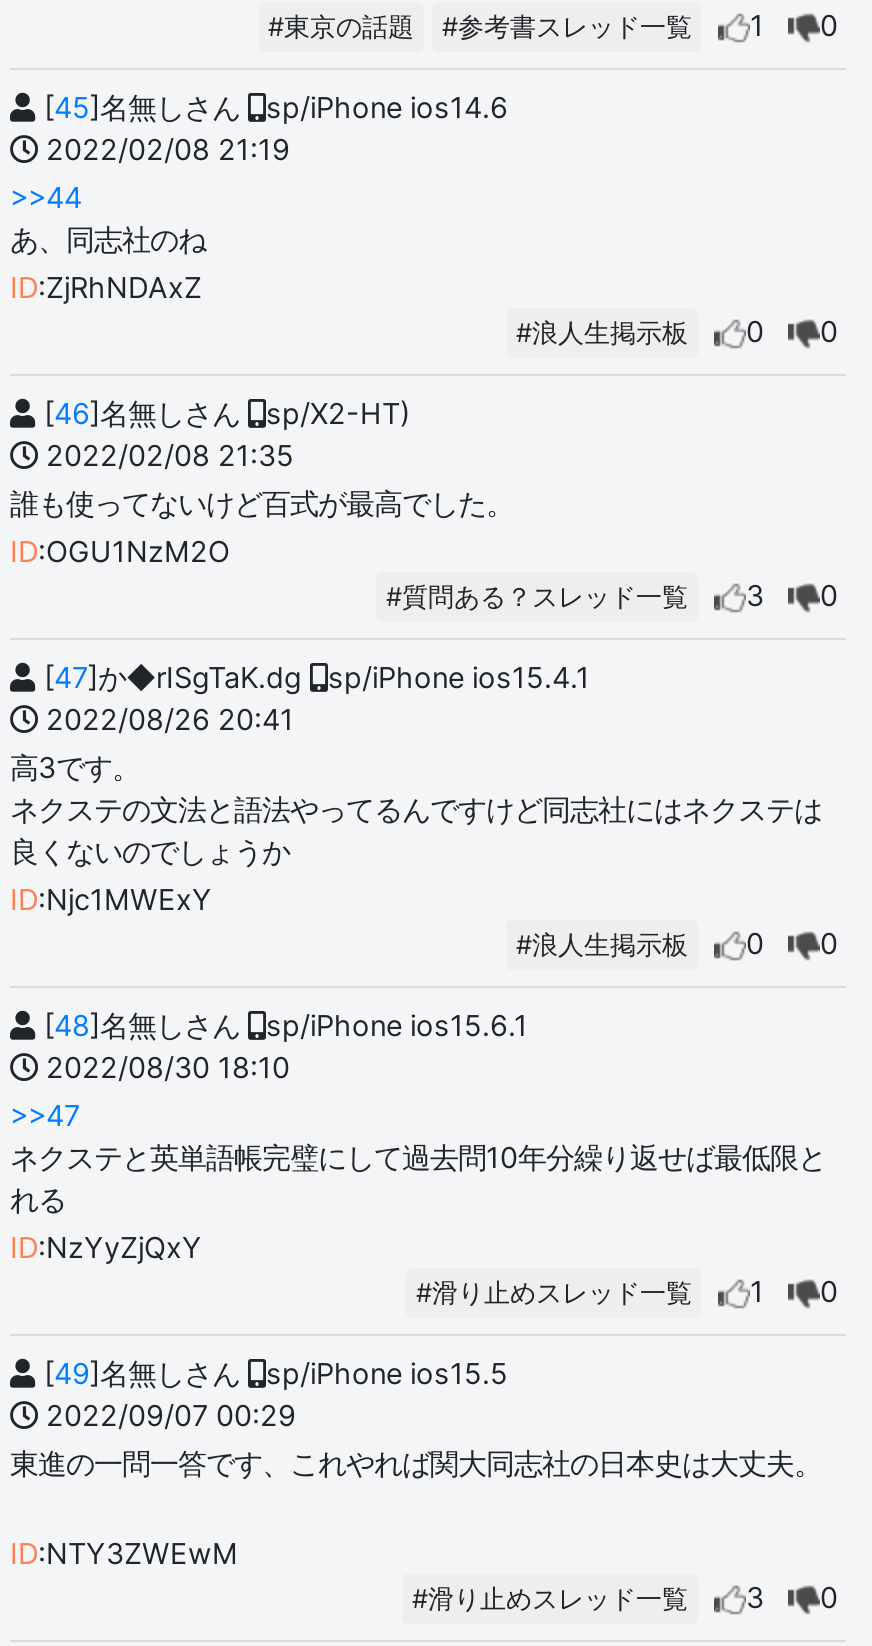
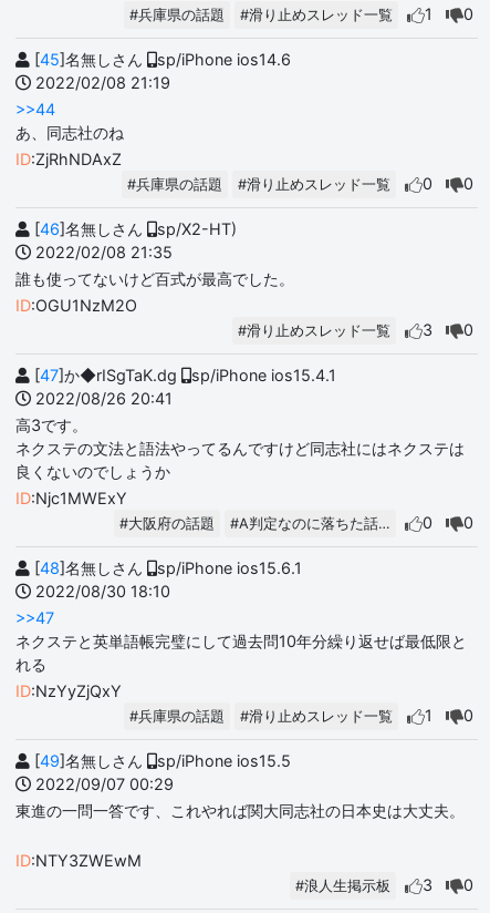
- #東京の話題
- #参考書スレッド一覧
+ #兵庫県の話題
+ #滑り止めスレッド一覧

- #浪人生掲示板
+ #兵庫県の話題
+ #滑り止めスレッド一覧

- #質問ある？スレッド一覧
+ #滑り止めスレッド一覧

- #浪人生掲示板
+ #大阪府の話題
+ #A判定なのに落ちた話…

+ #兵庫県の話題

- #滑り止めスレッド一覧
+ #浪人生掲示板
